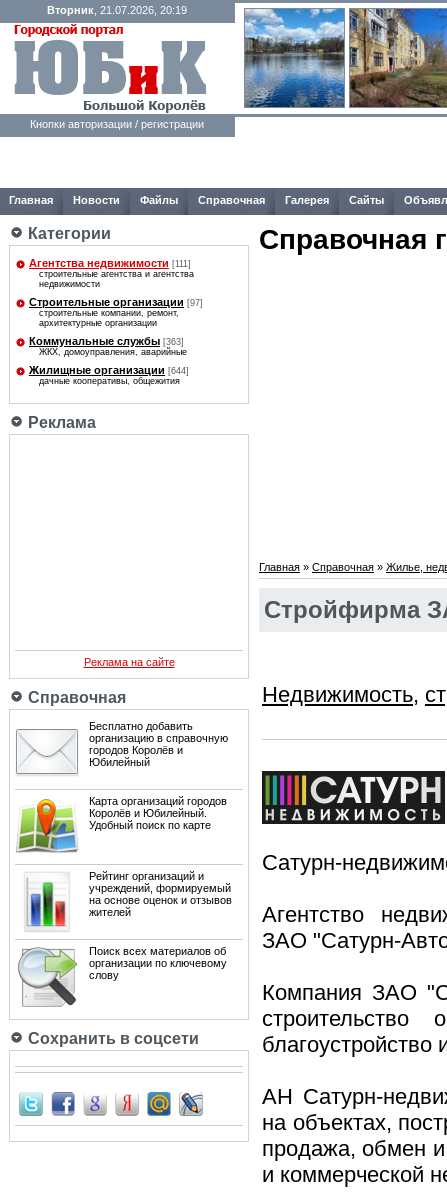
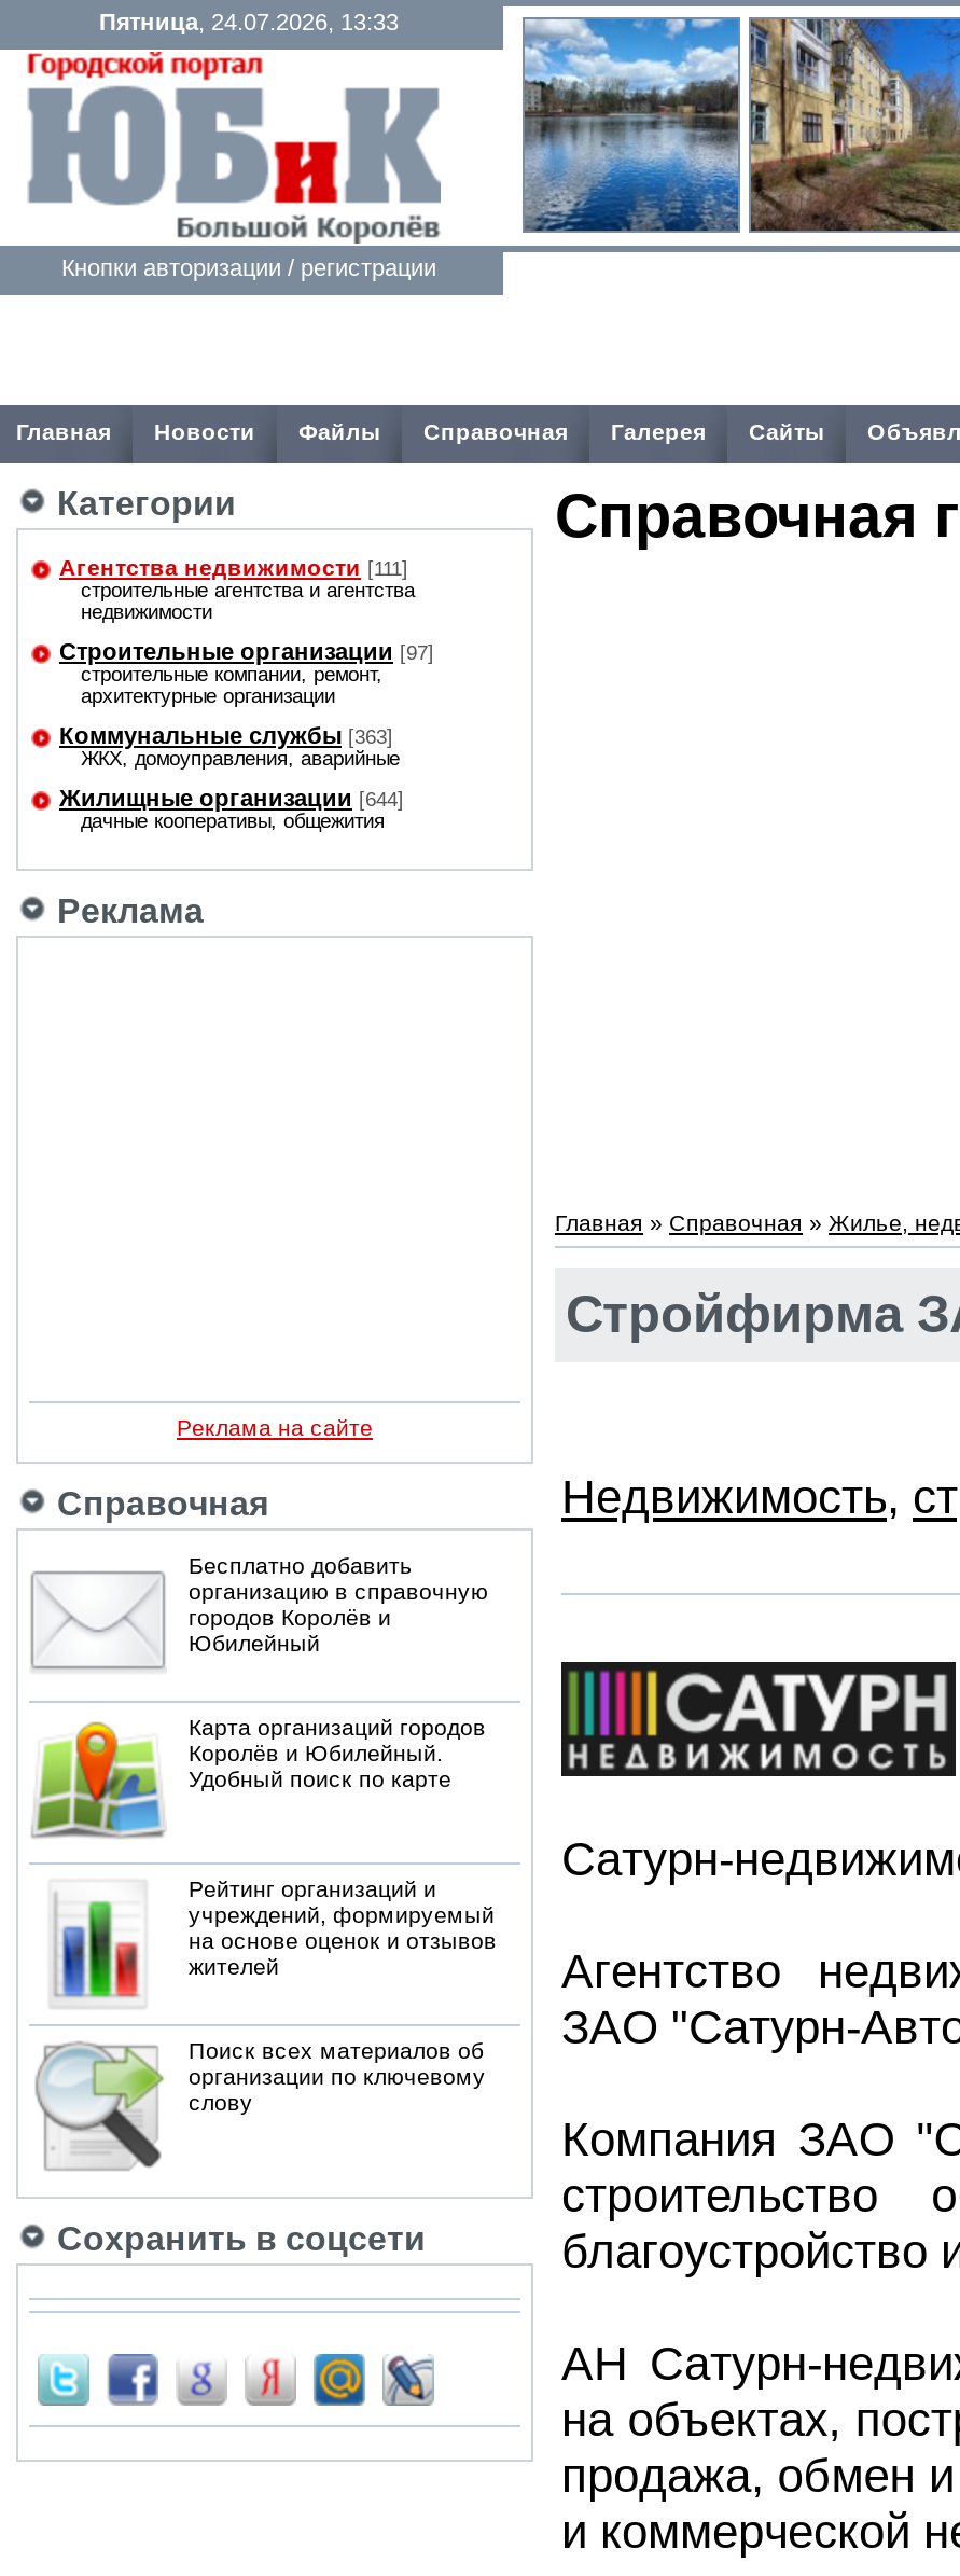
- Вторник, 21.07.2026, 20:19
+ Пятница, 24.07.2026, 13:33
